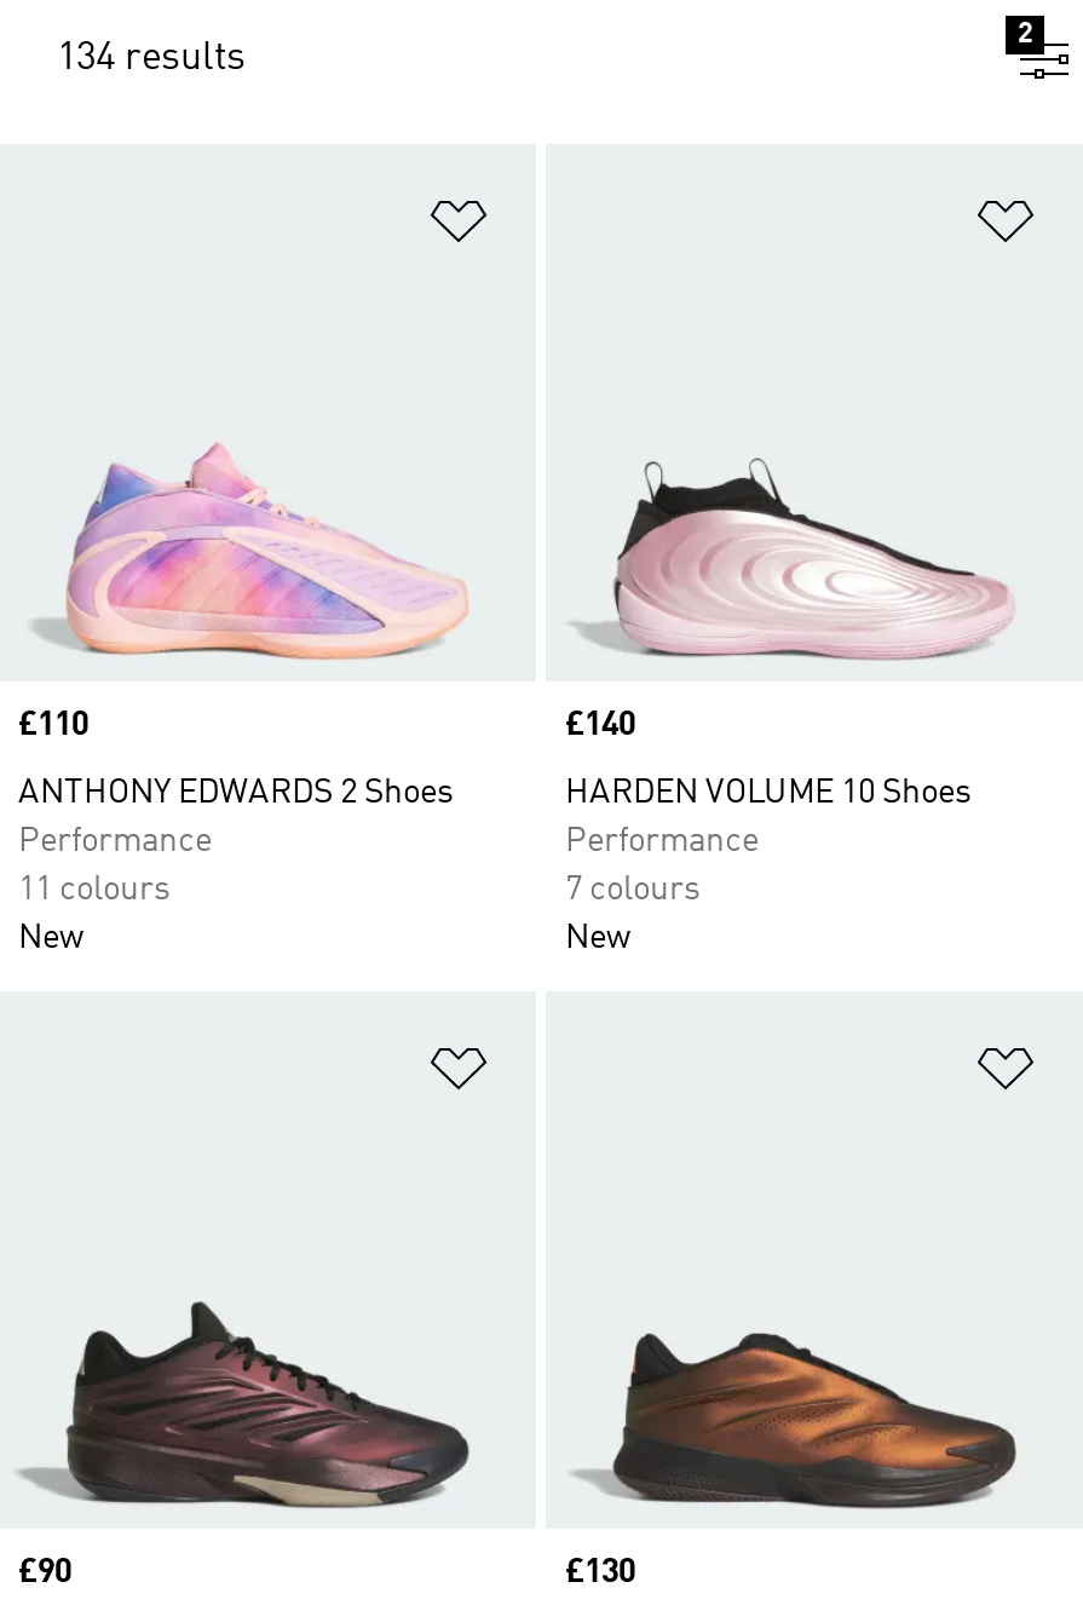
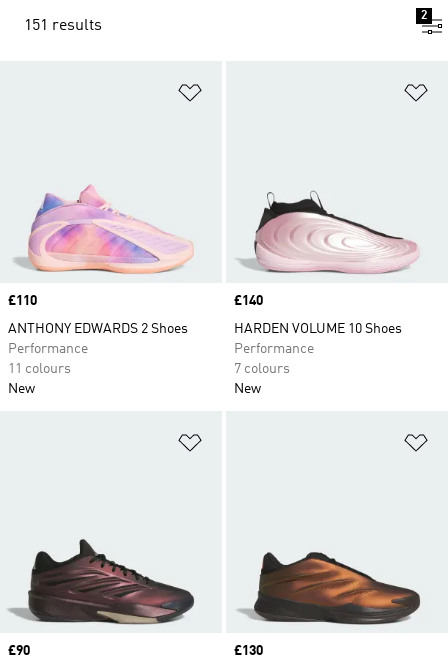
- 134 results
+ 151 results
